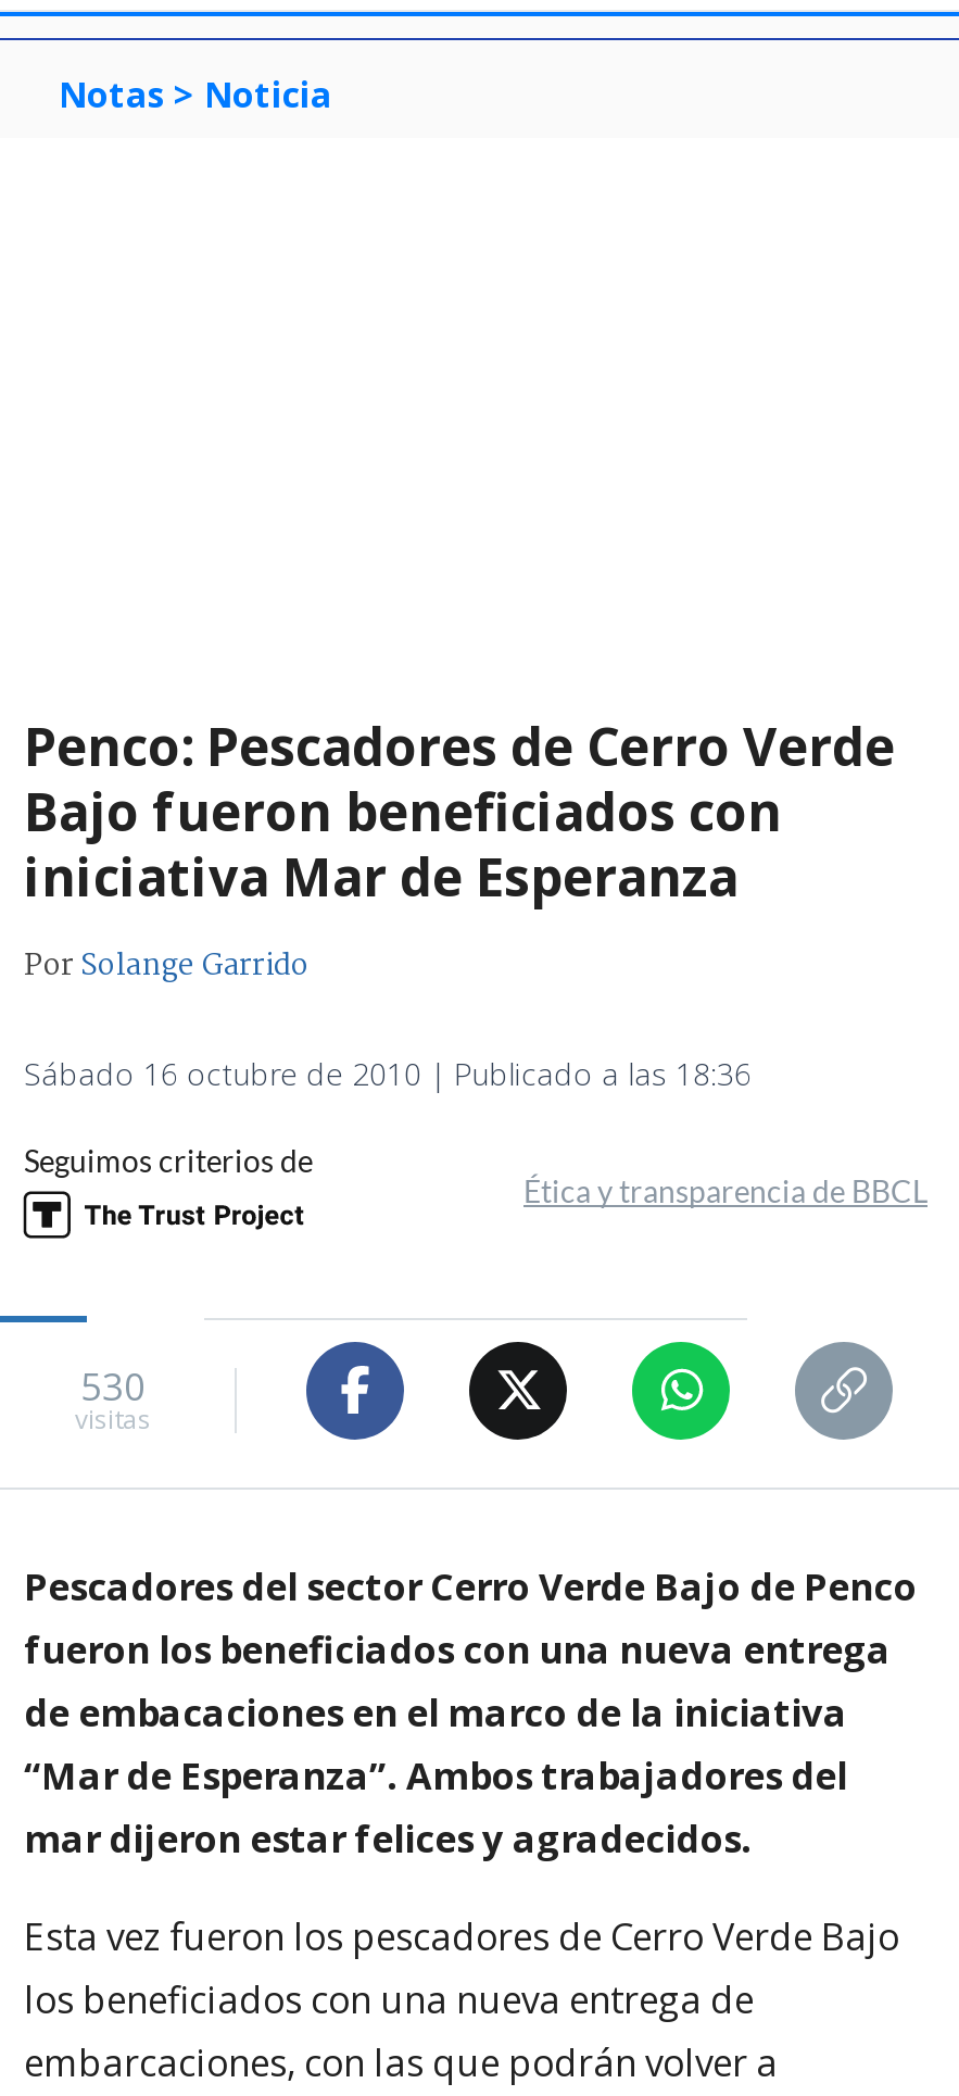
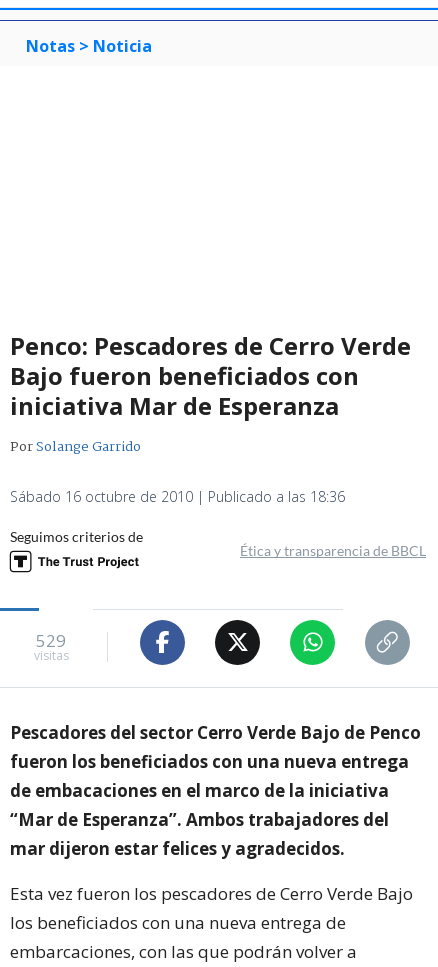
- 530
+ 529
